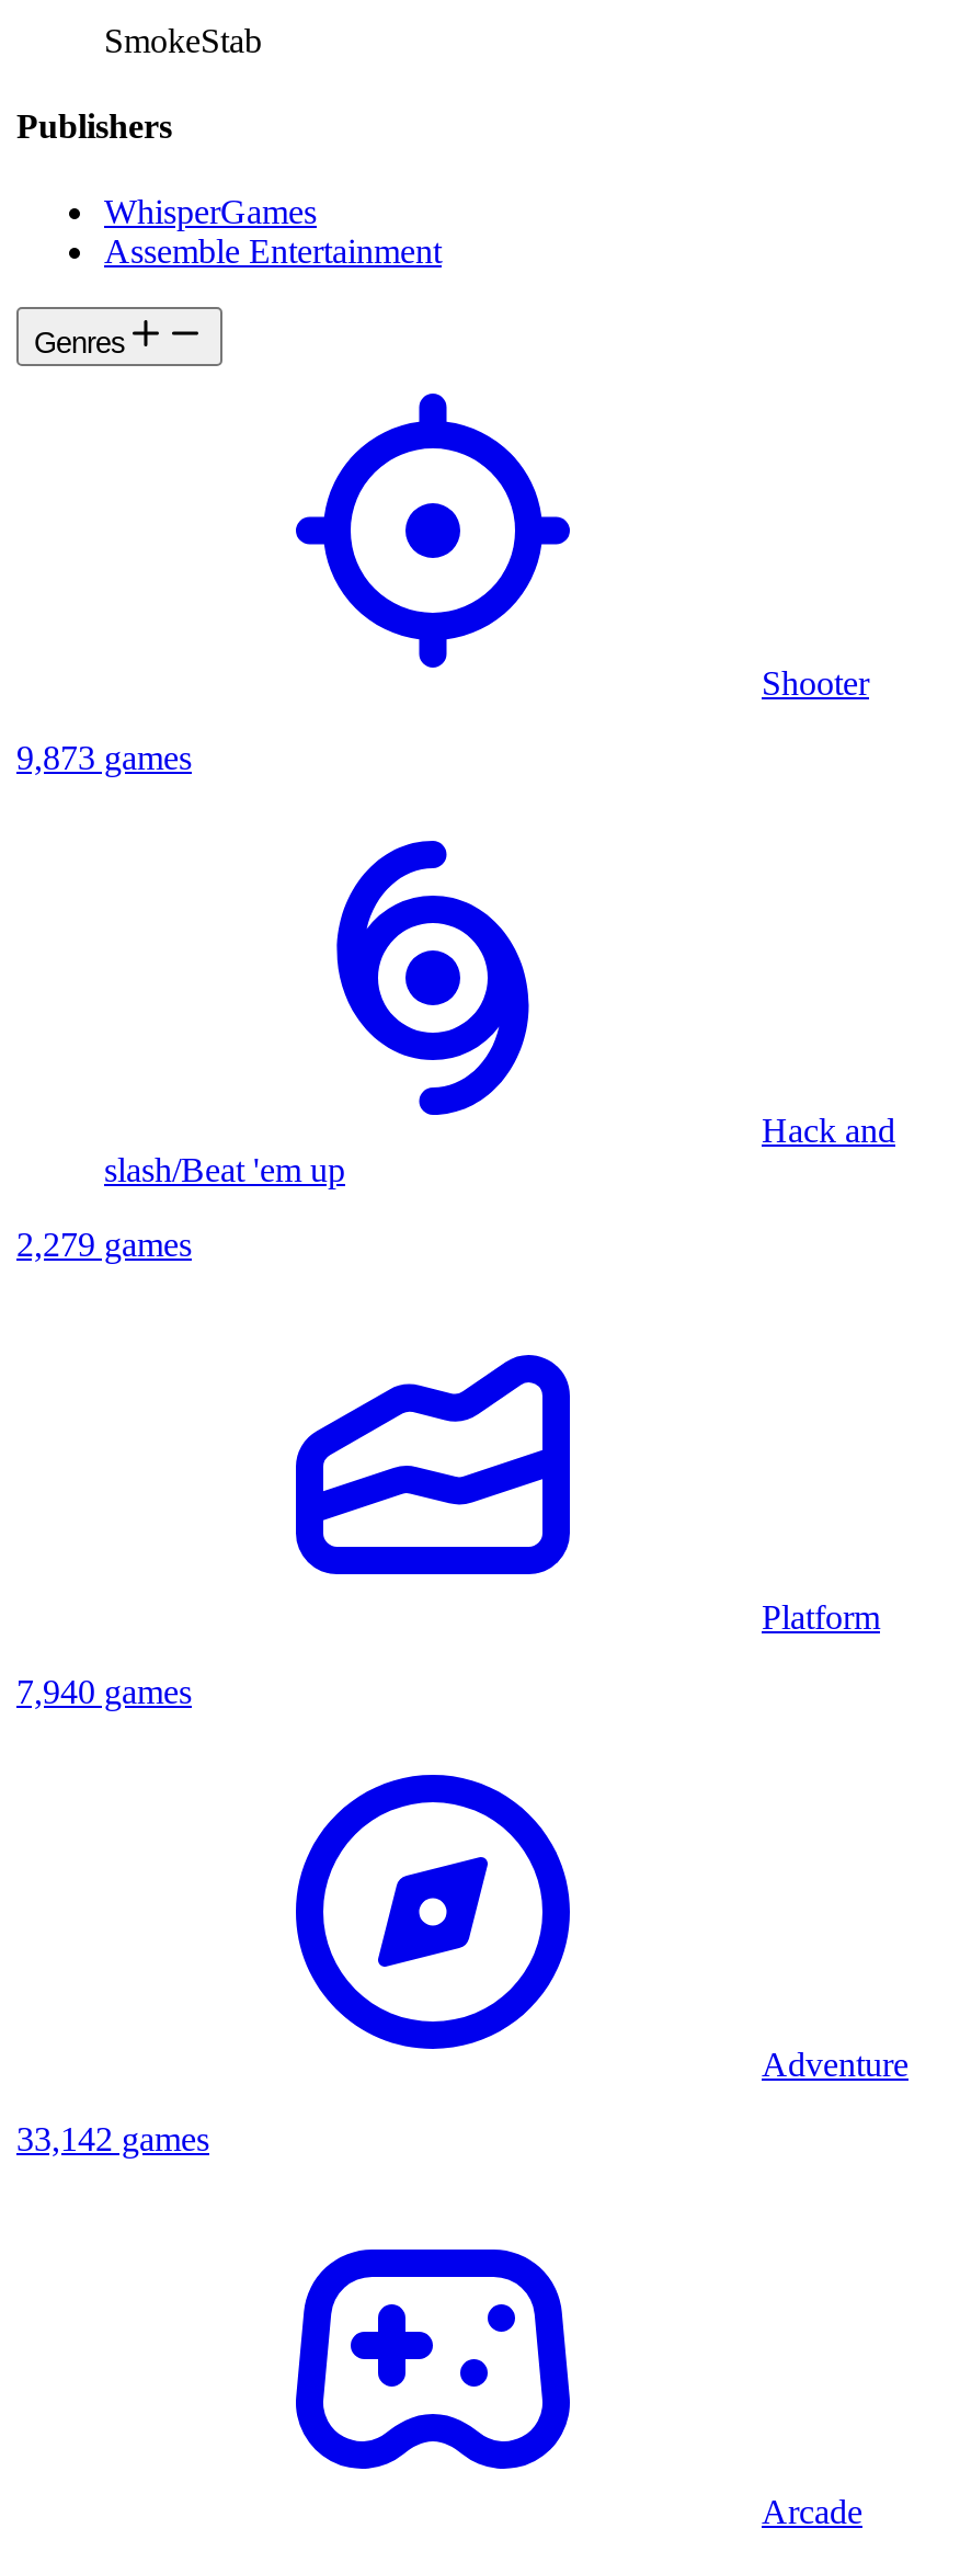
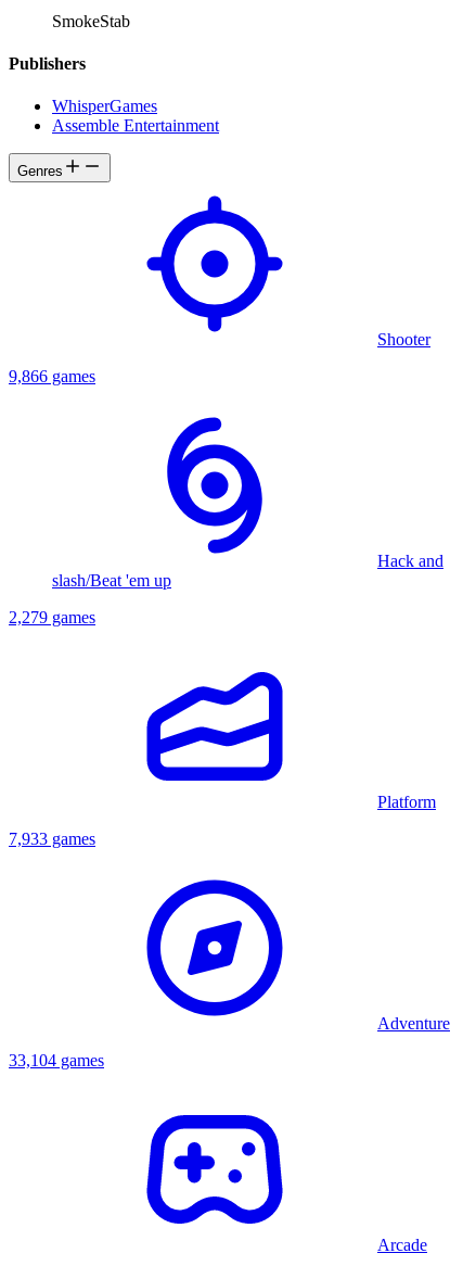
- 9,873 games
+ 9,866 games

- 7,940 games
+ 7,933 games

- 33,142 games
+ 33,104 games
